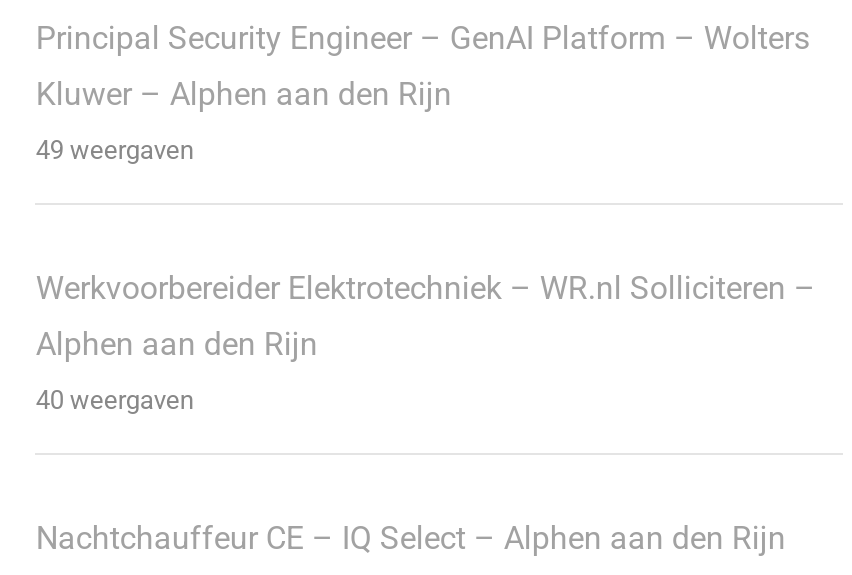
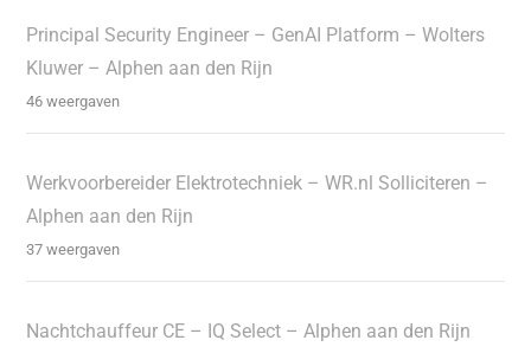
- 49 weergaven
+ 46 weergaven

- 40 weergaven
+ 37 weergaven
